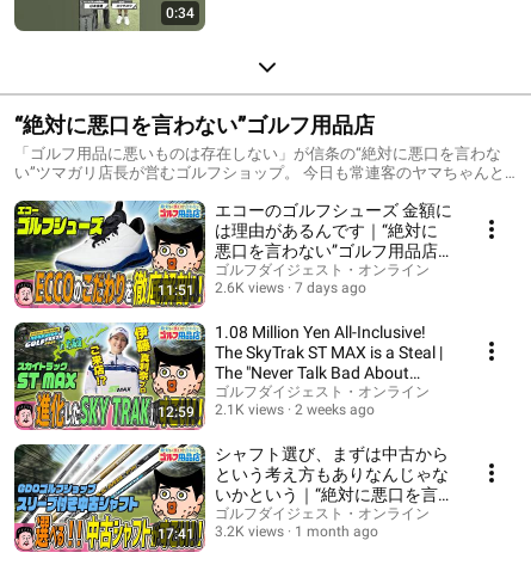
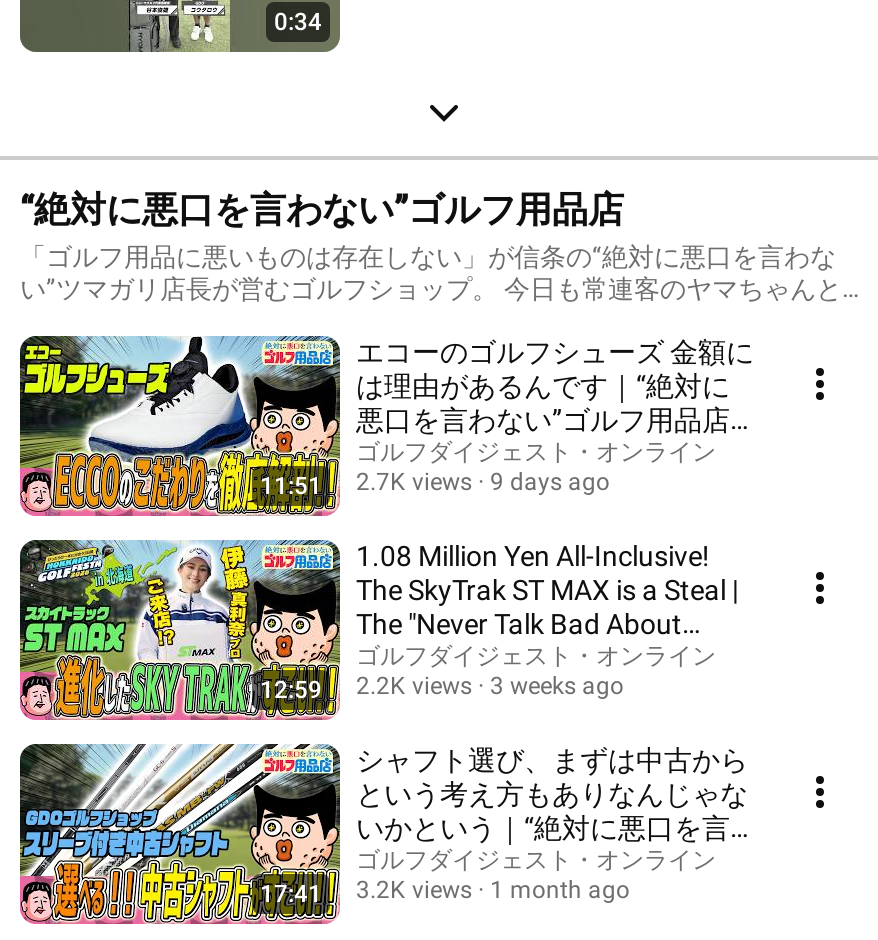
- 2.6K views
+ 2.7K views

- 7 days ago
+ 9 days ago

- 2.1K views
+ 2.2K views

- 2 weeks ago
+ 3 weeks ago
